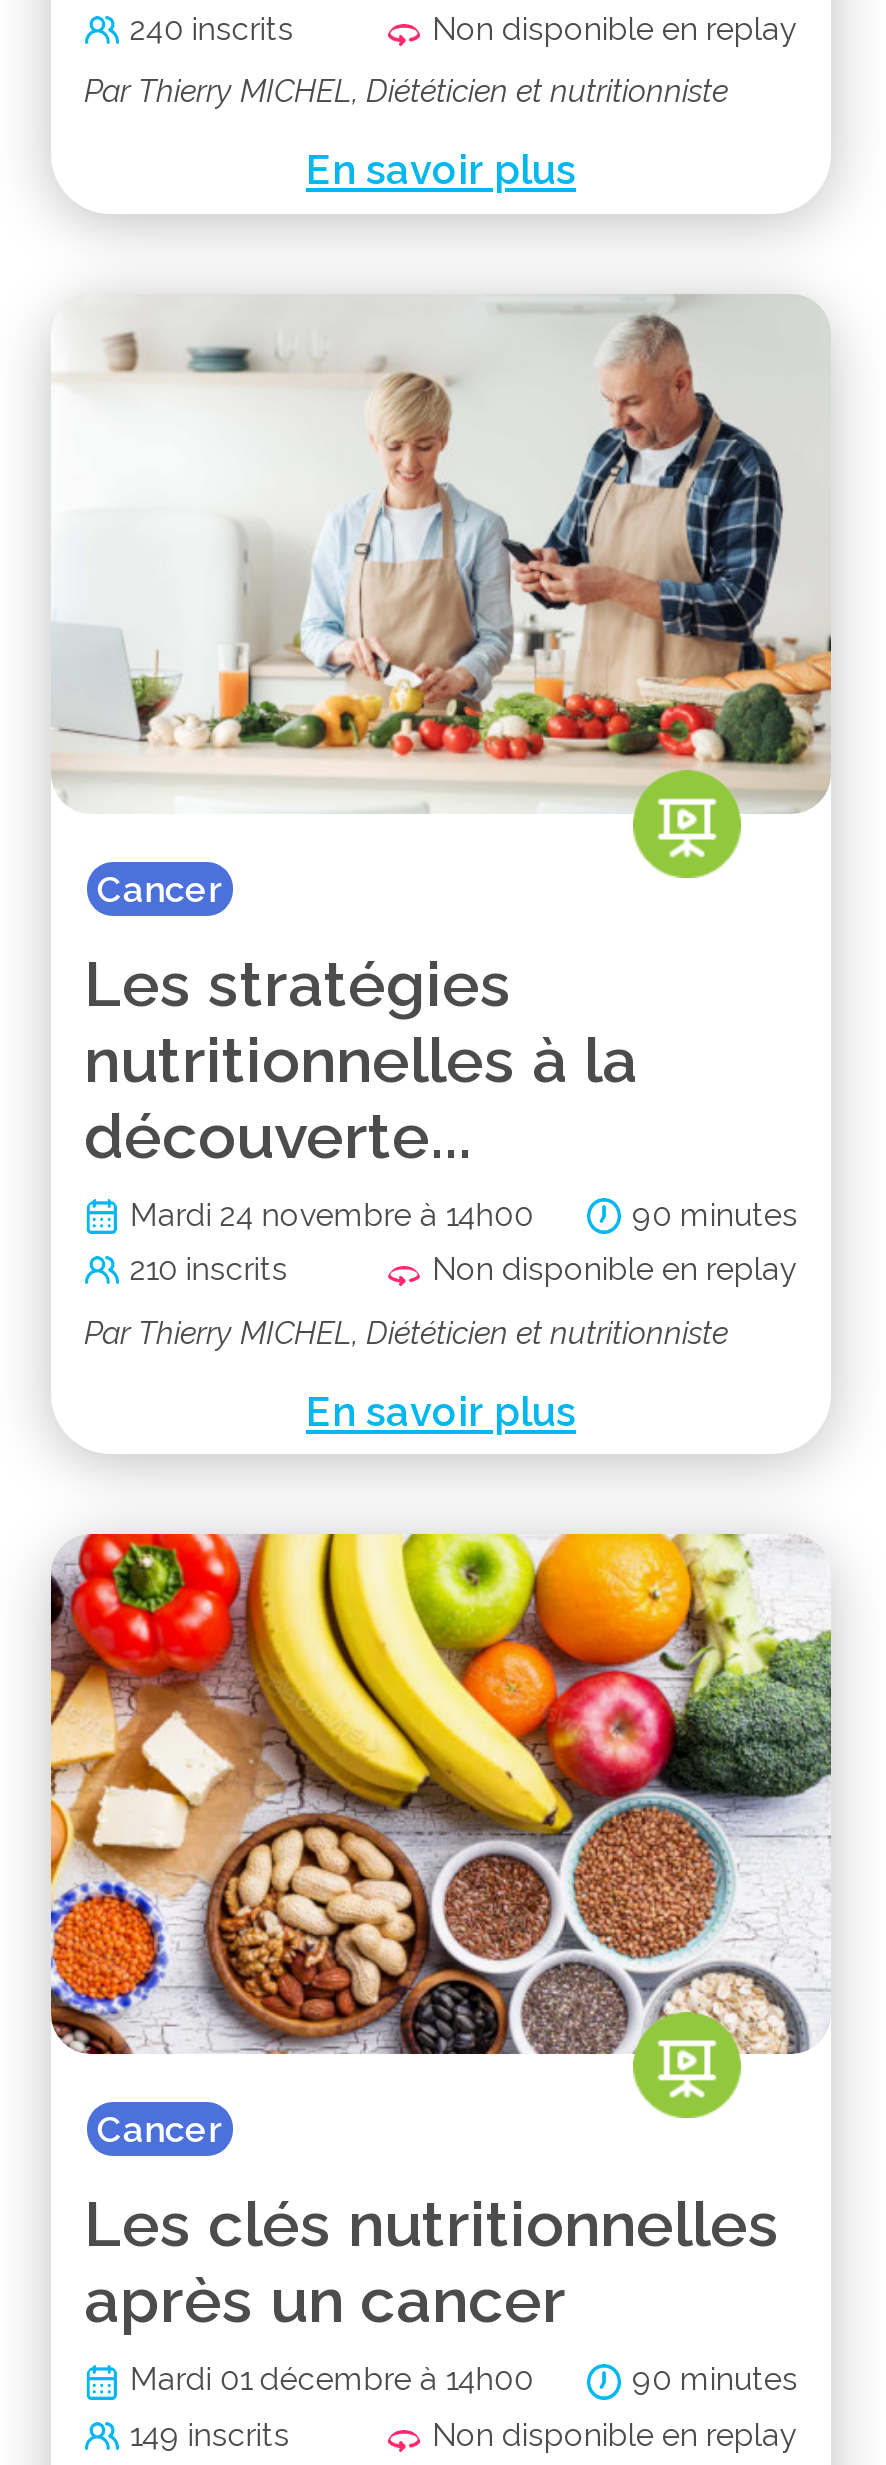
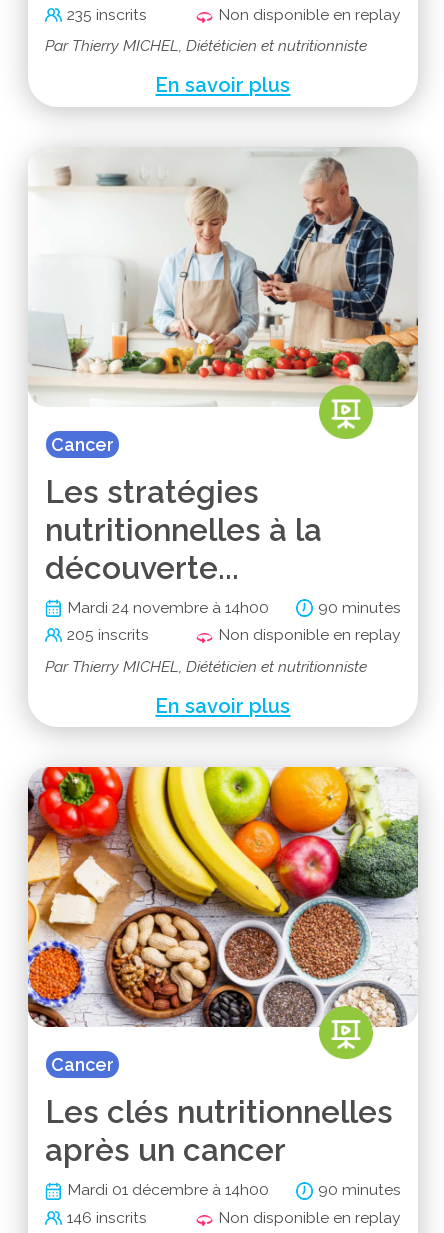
- 240 inscrits
+ 235 inscrits

- 210 inscrits
+ 205 inscrits

- 149 inscrits
+ 146 inscrits
